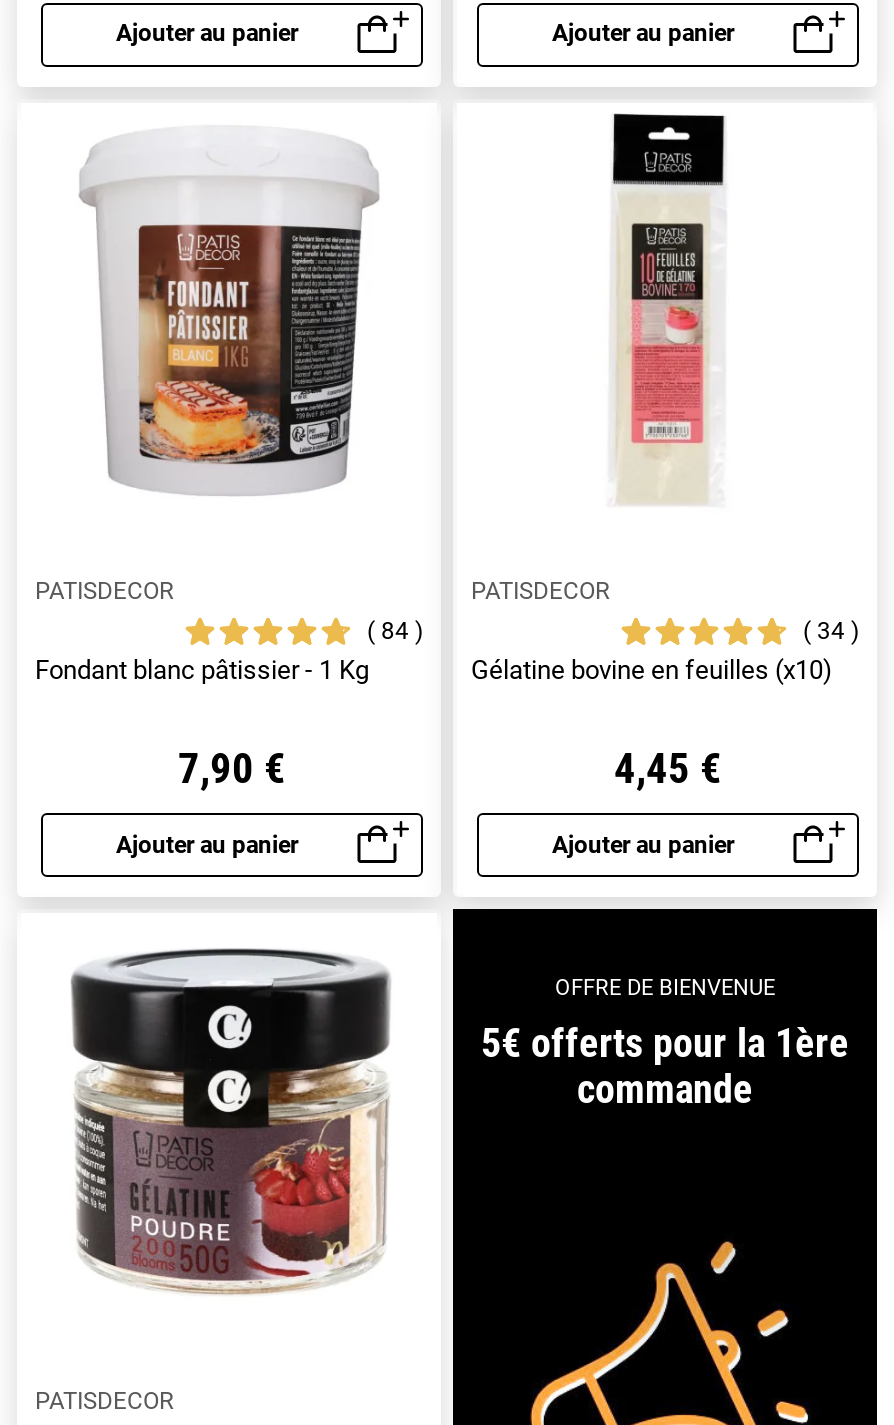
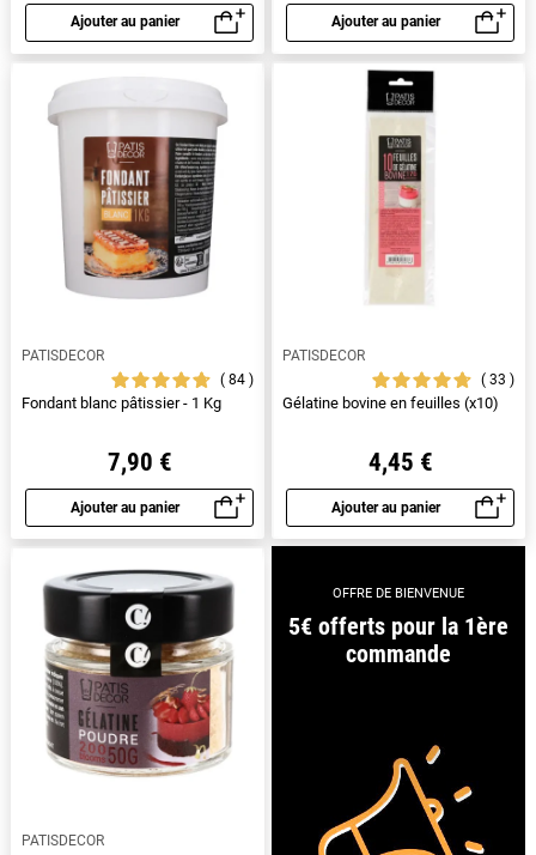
- 34
+ 33
